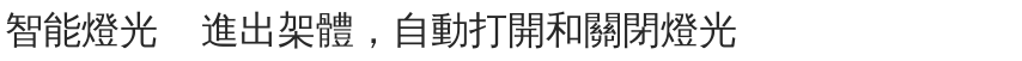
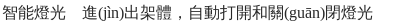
- 進出架體，自動打開和關閉燈光
+ 進(jìn)出架體，自動打開和關(guān)閉燈光
